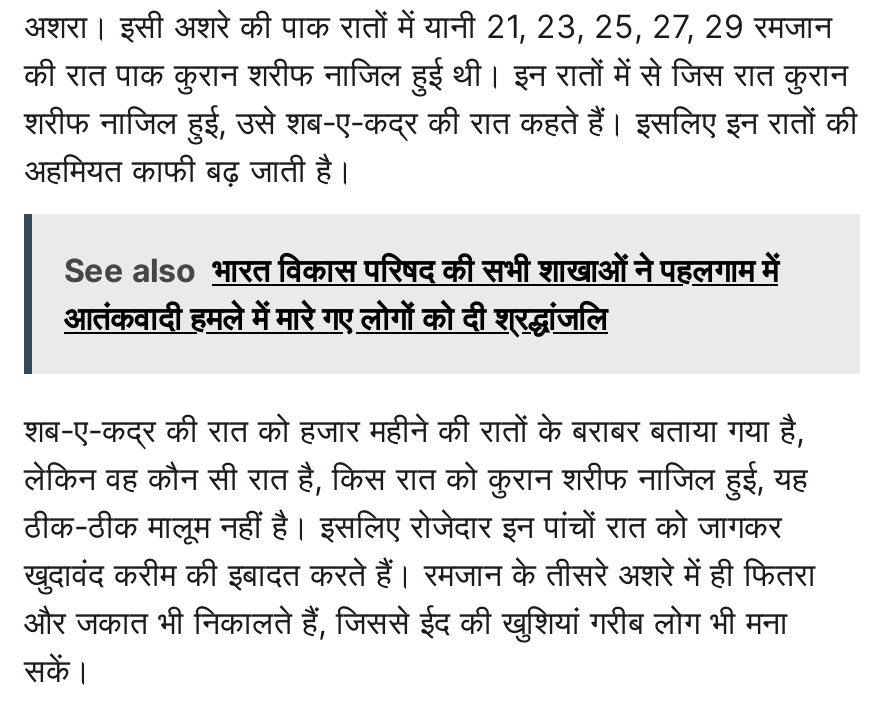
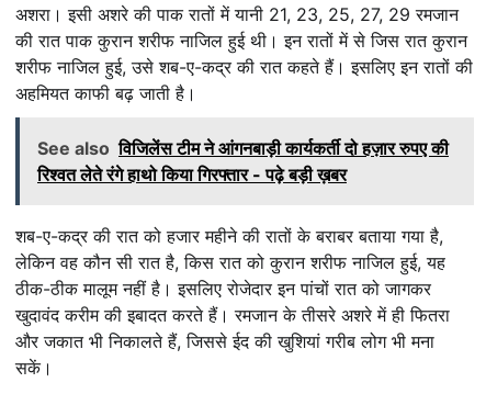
- See also भारत विकास परिषद की सभी शाखाओं ने पहलगाम में
- आतंकवादी हमले में मारे गए लोगों को दी श्रद्धांजलि
+ See also विजिलेंस टीम ने आंगनबाड़ी कार्यकर्ती दो हज़ार रुपए की
+ रिश्वत लेते रंगे हाथो किया गिरफ्तार - पढ़े बड़ी ख़बर
